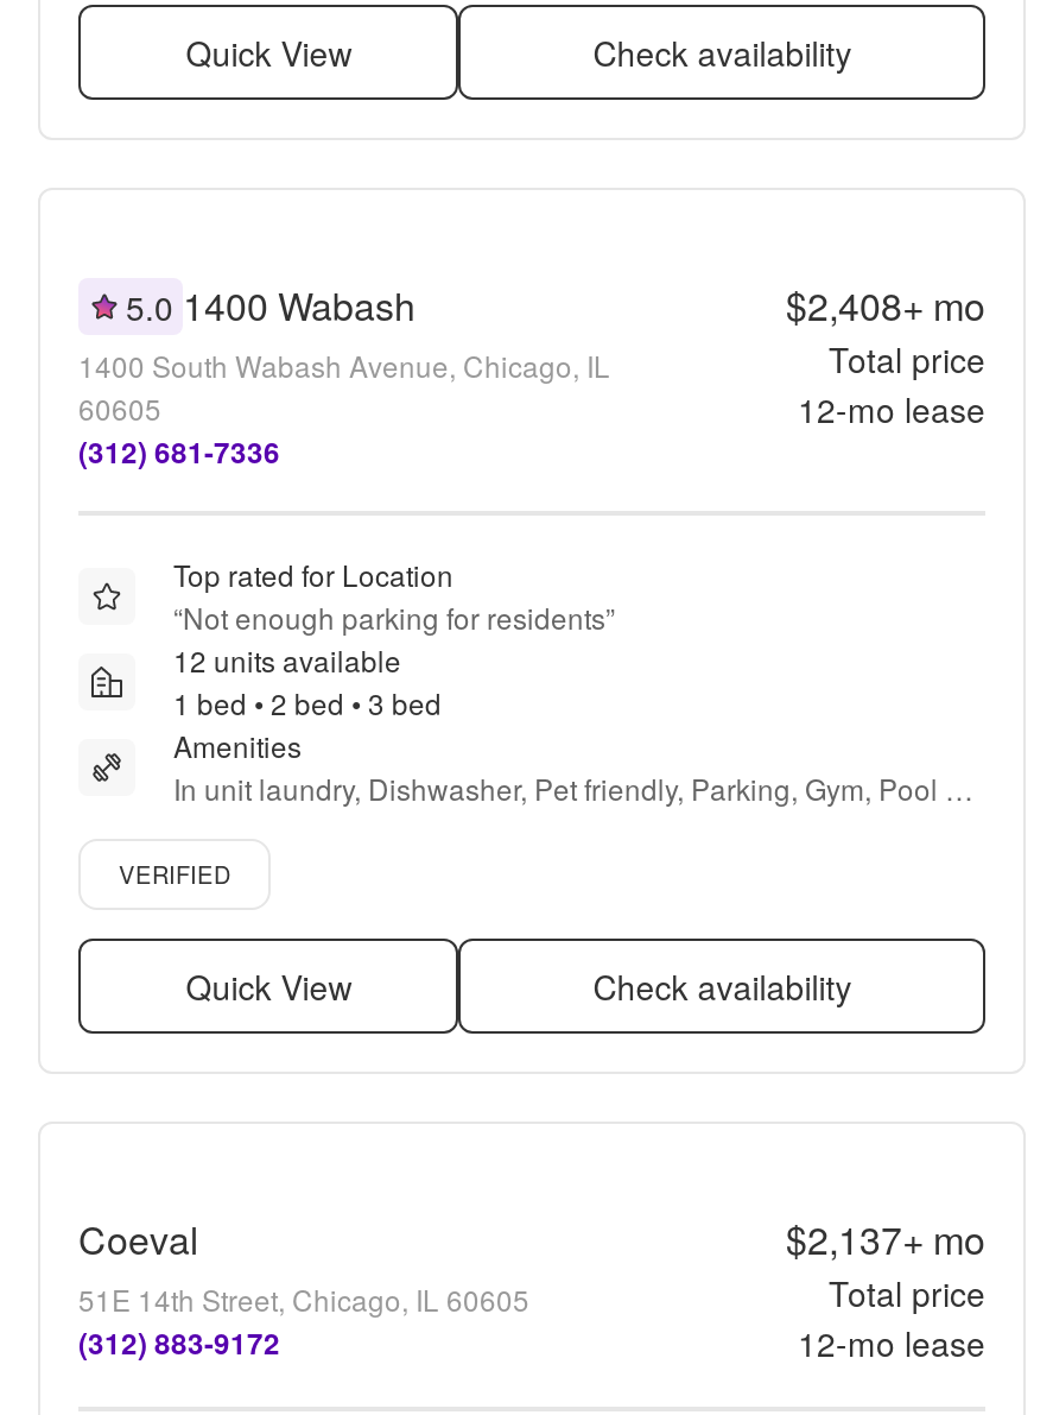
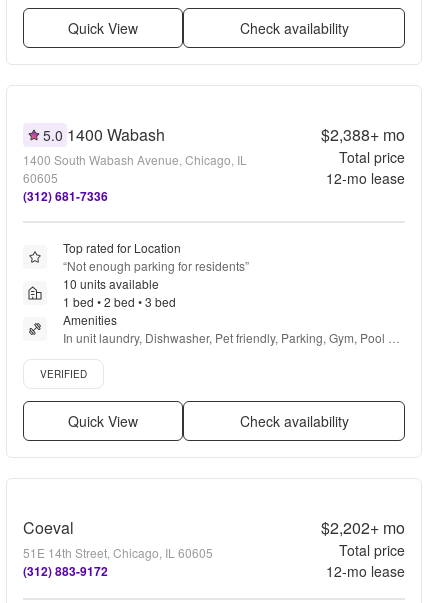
- $2,408+ mo
+ $2,388+ mo

- 12 units available
+ 10 units available

- $2,137+ mo
+ $2,202+ mo
